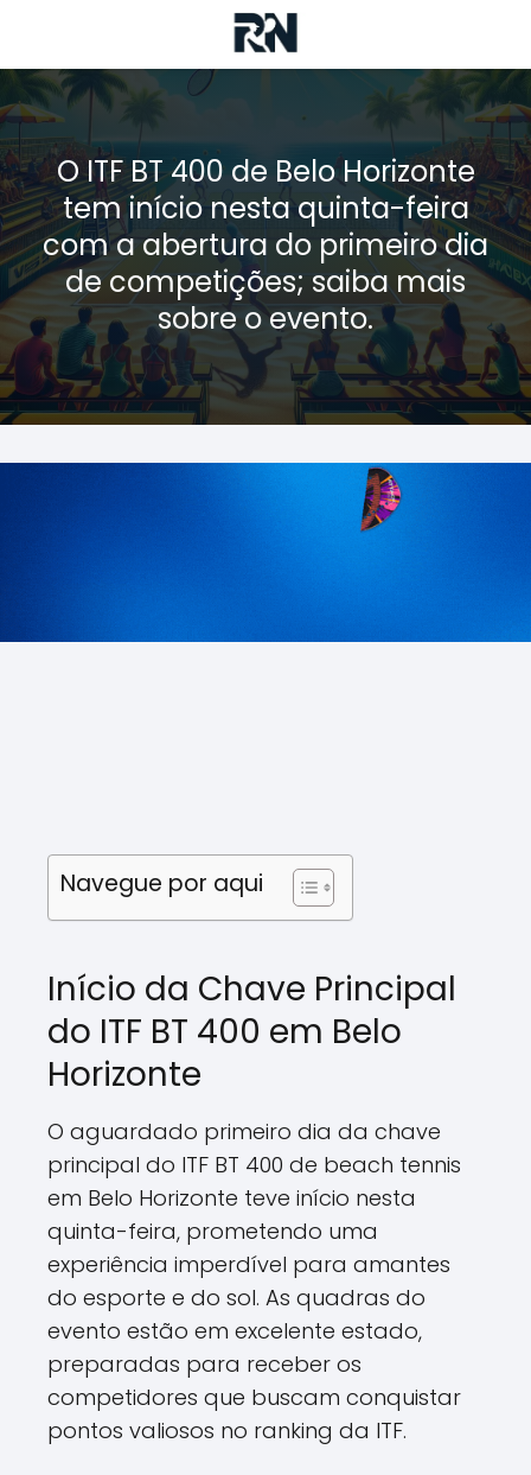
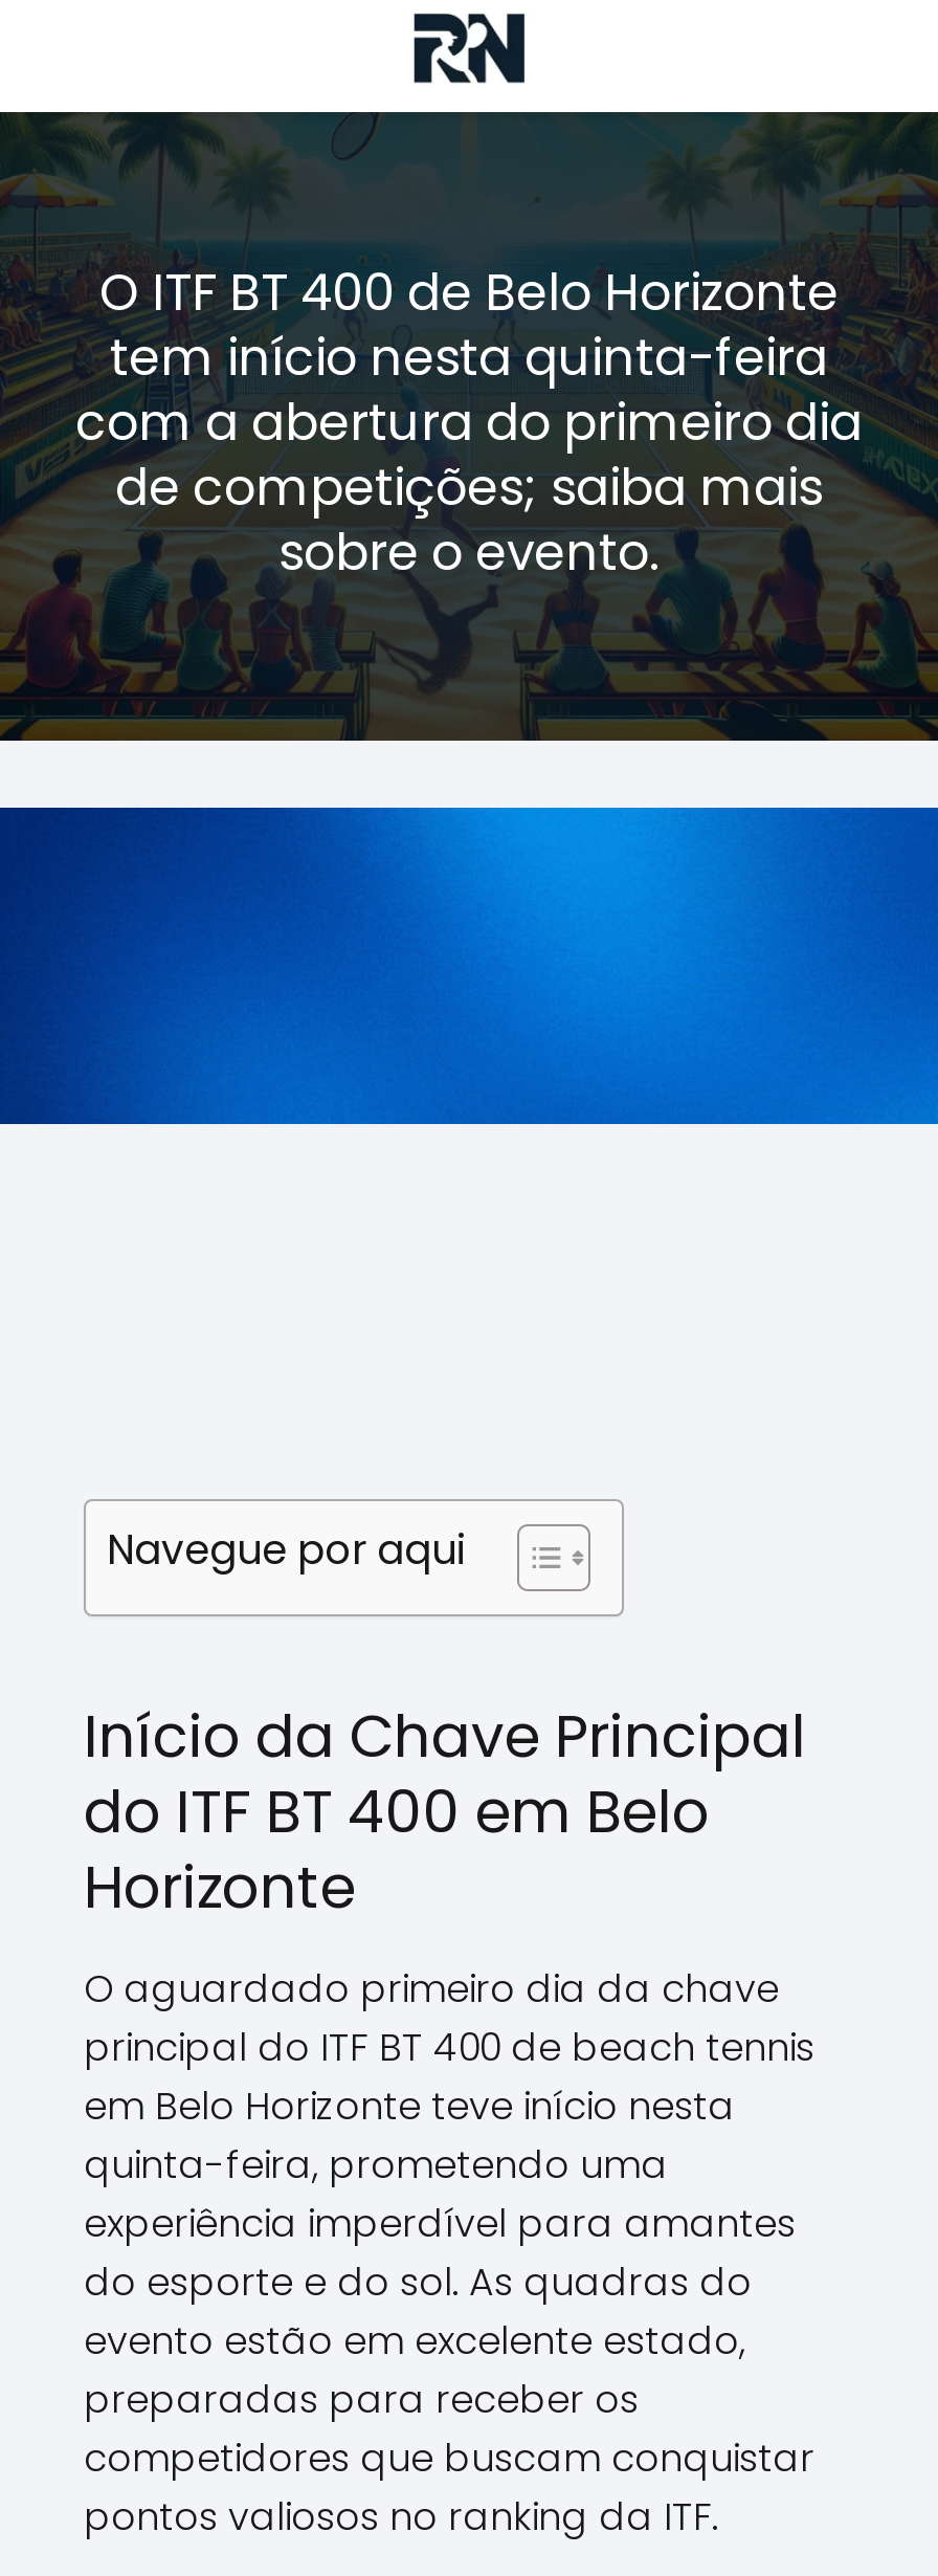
- [image]
